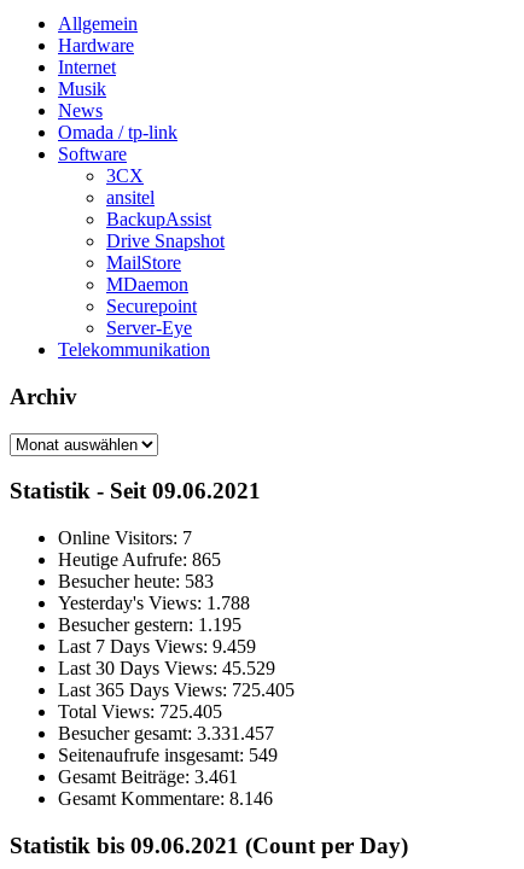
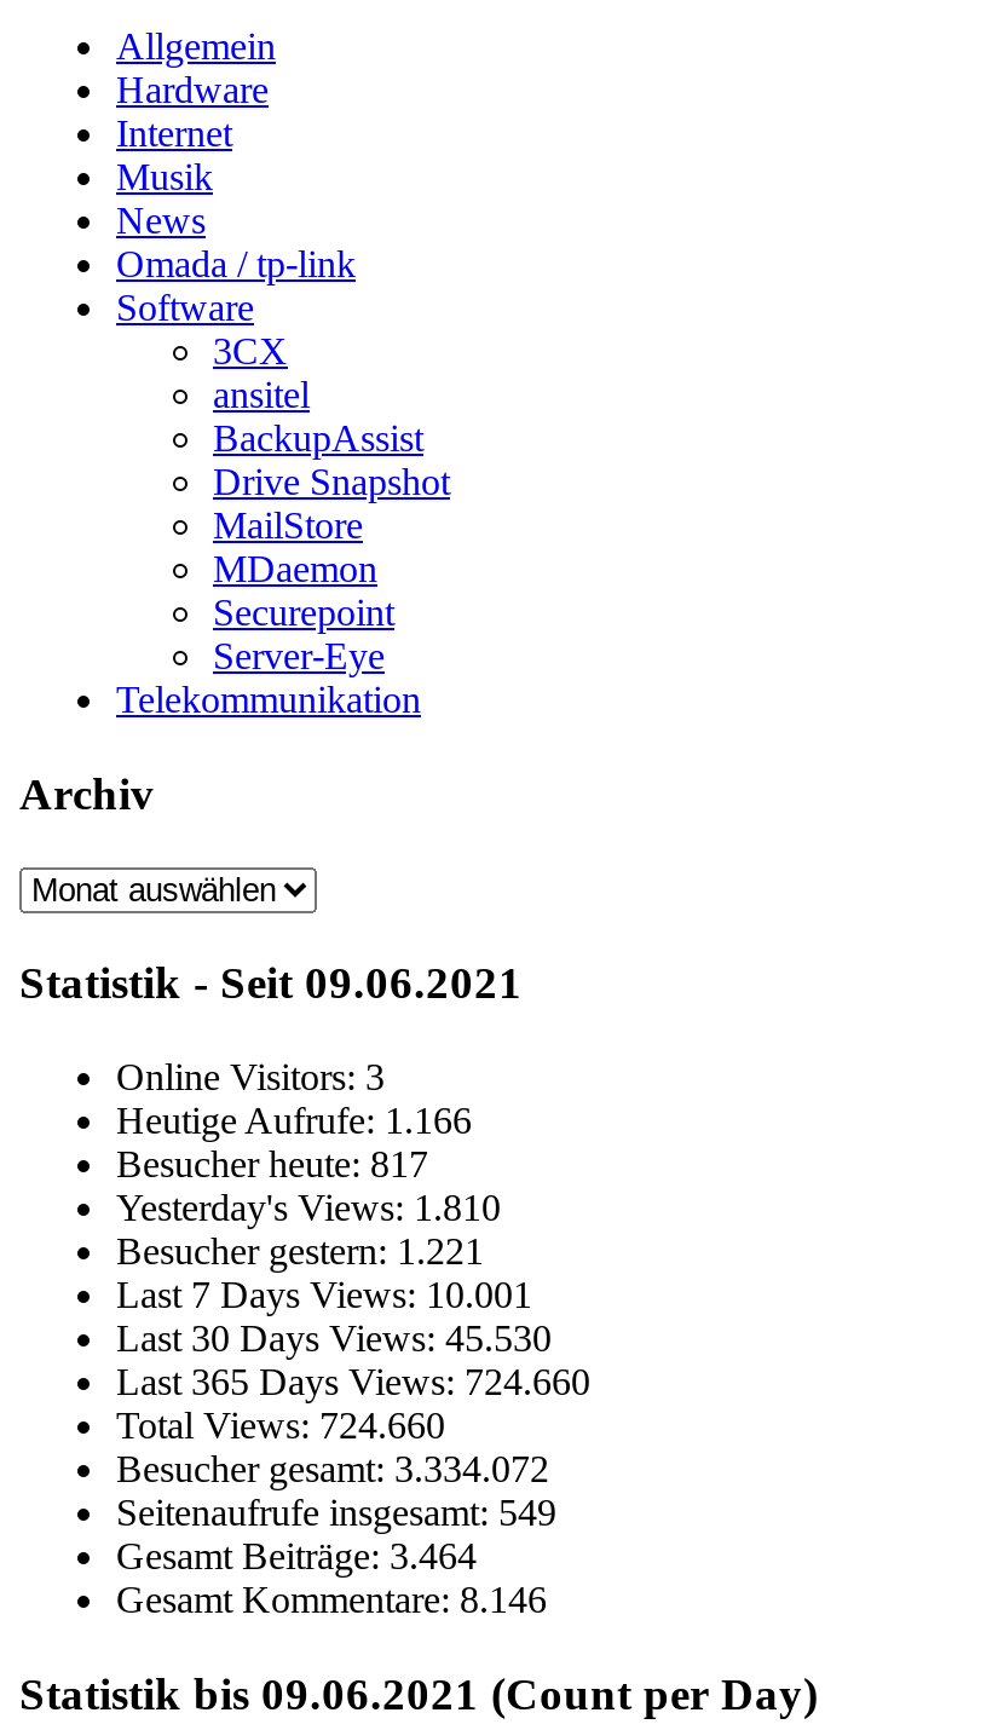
- Online Visitors: 7
+ Online Visitors: 3

- Heutige Aufrufe: 865
+ Heutige Aufrufe: 1.166

- Besucher heute: 583
+ Besucher heute: 817

- Yesterday's Views: 1.788
+ Yesterday's Views: 1.810

- Besucher gestern: 1.195
+ Besucher gestern: 1.221

- Last 7 Days Views: 9.459
+ Last 7 Days Views: 10.001

- Last 30 Days Views: 45.529
+ Last 30 Days Views: 45.530

- Last 365 Days Views: 725.405
+ Last 365 Days Views: 724.660

- Total Views: 725.405
+ Total Views: 724.660

- Besucher gesamt: 3.331.457
+ Besucher gesamt: 3.334.072

- Gesamt Beiträge:3.461
+ Gesamt Beiträge:3.464
